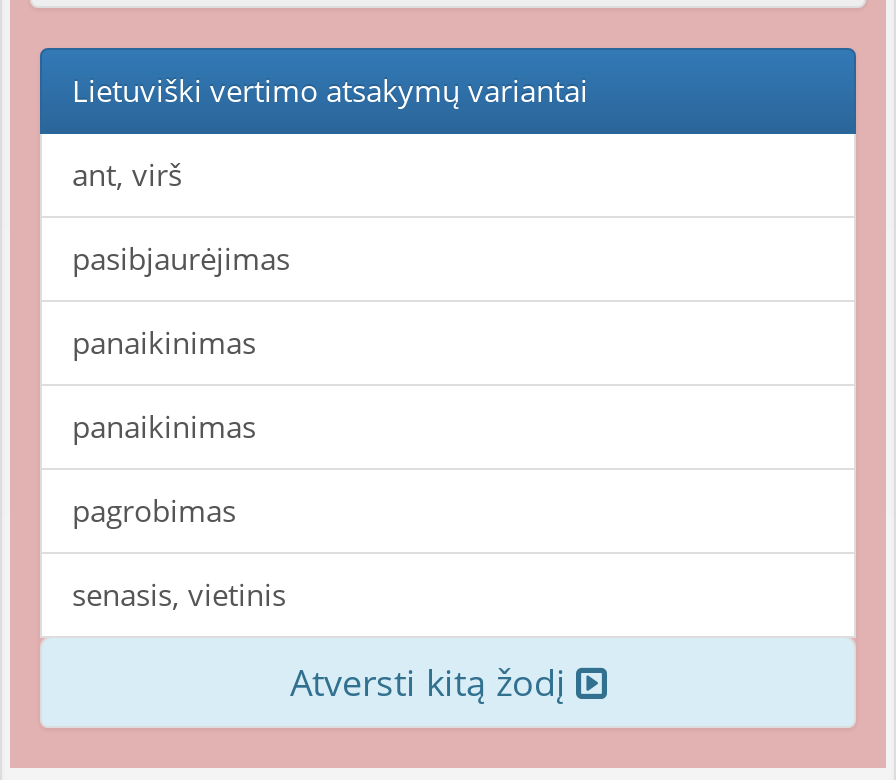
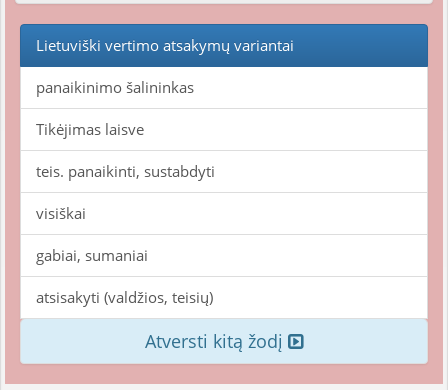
- ant, virš
+ panaikinimo šalininkas

- pasibjaurėjimas
+ Tikėjimas laisve

- panaikinimas
+ teis. panaikinti, sustabdyti

- panaikinimas
+ visiškai

- pagrobimas
+ gabiai, sumaniai

- senasis, vietinis
+ atsisakyti (valdžios, teisių)
